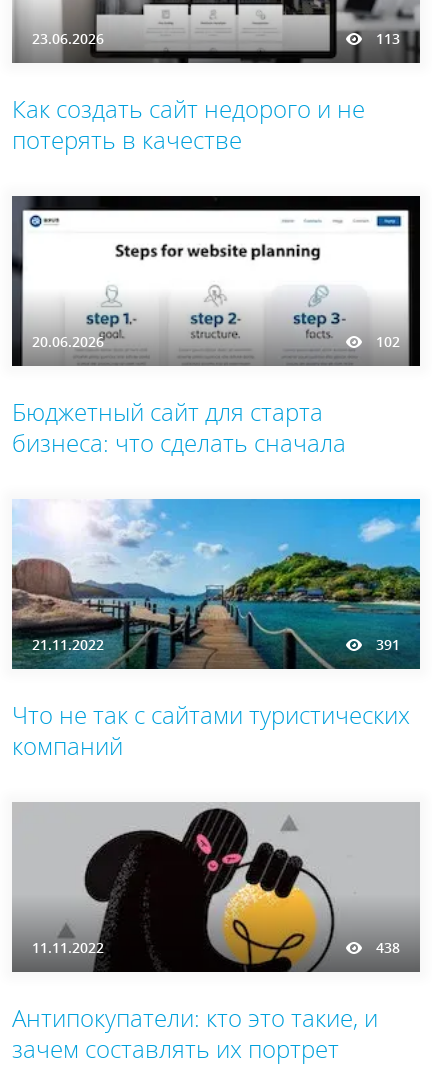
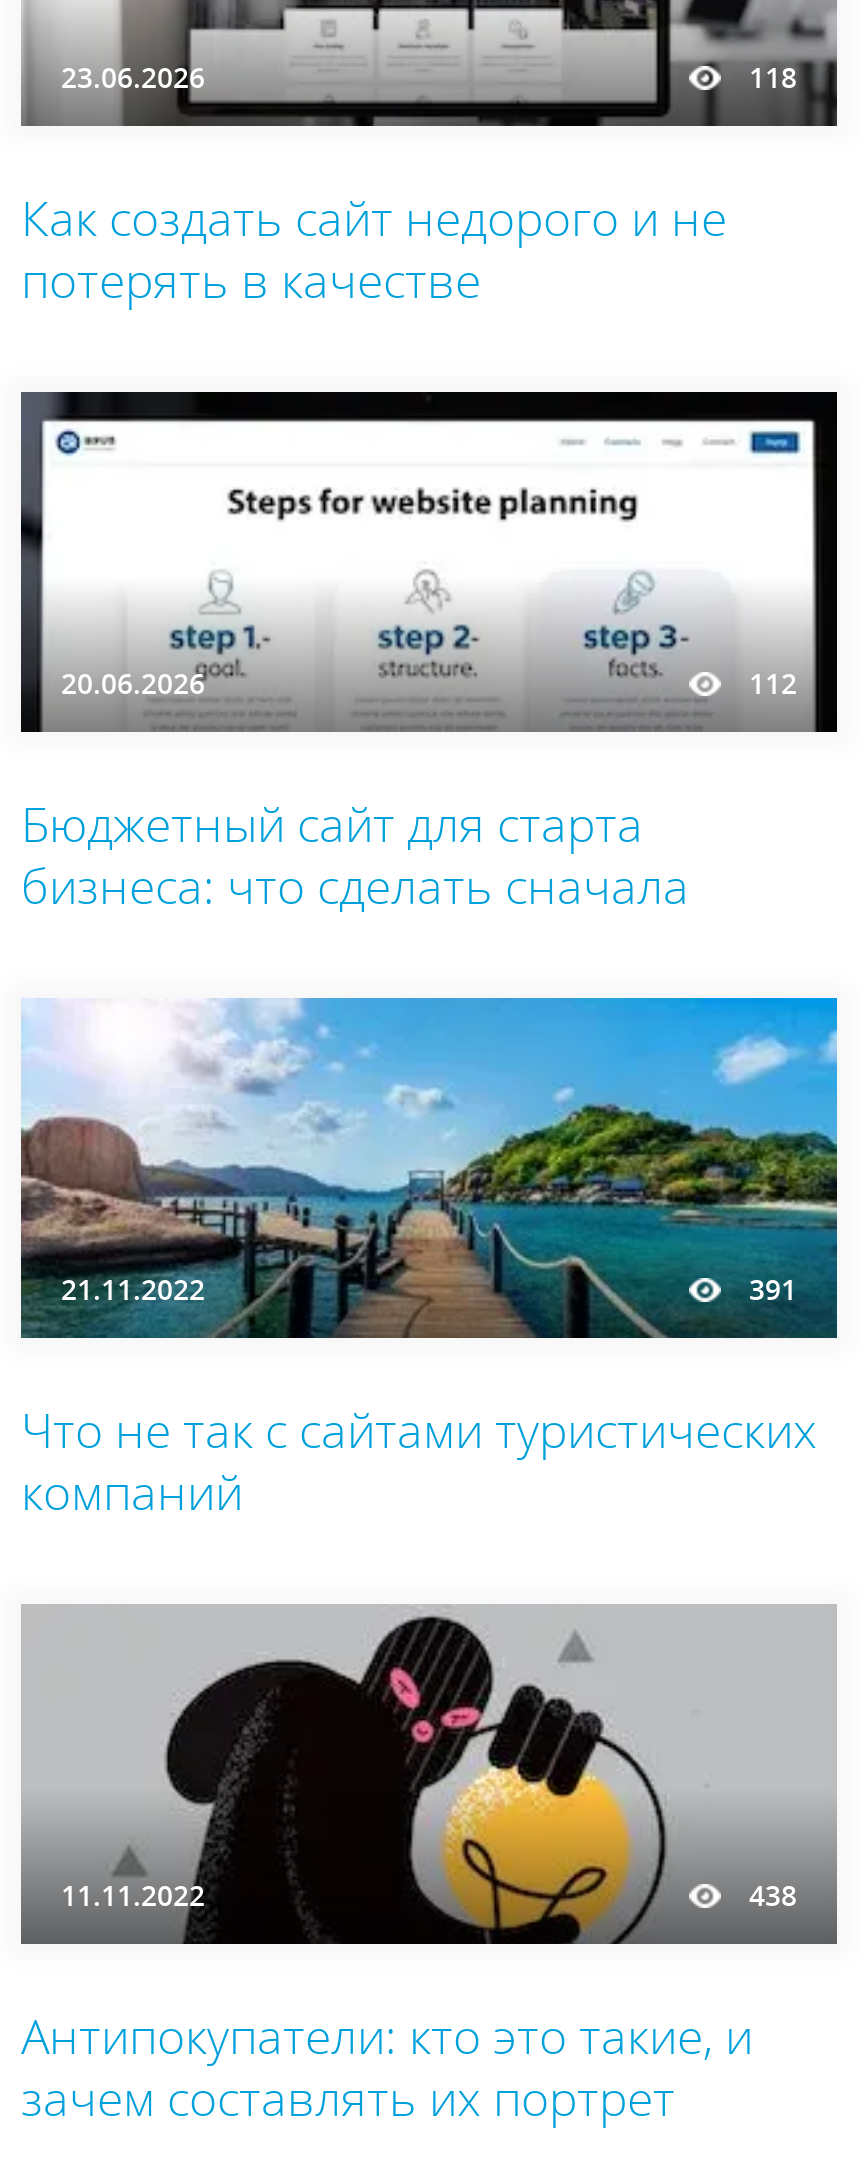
- 113
+ 118

- 102
+ 112
